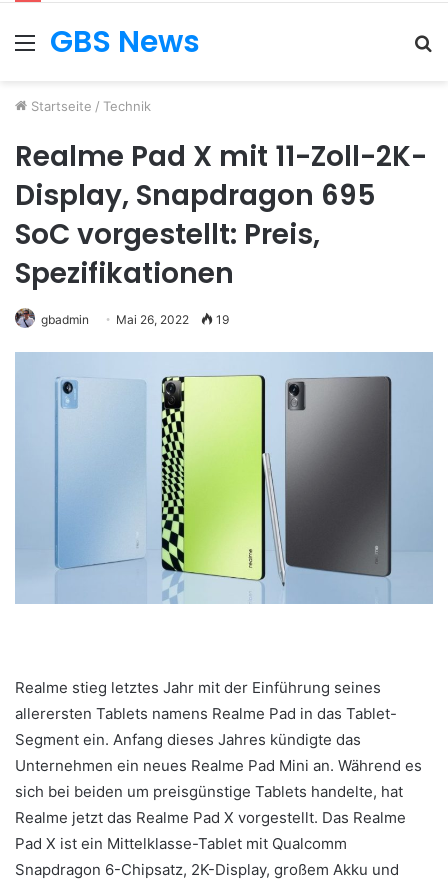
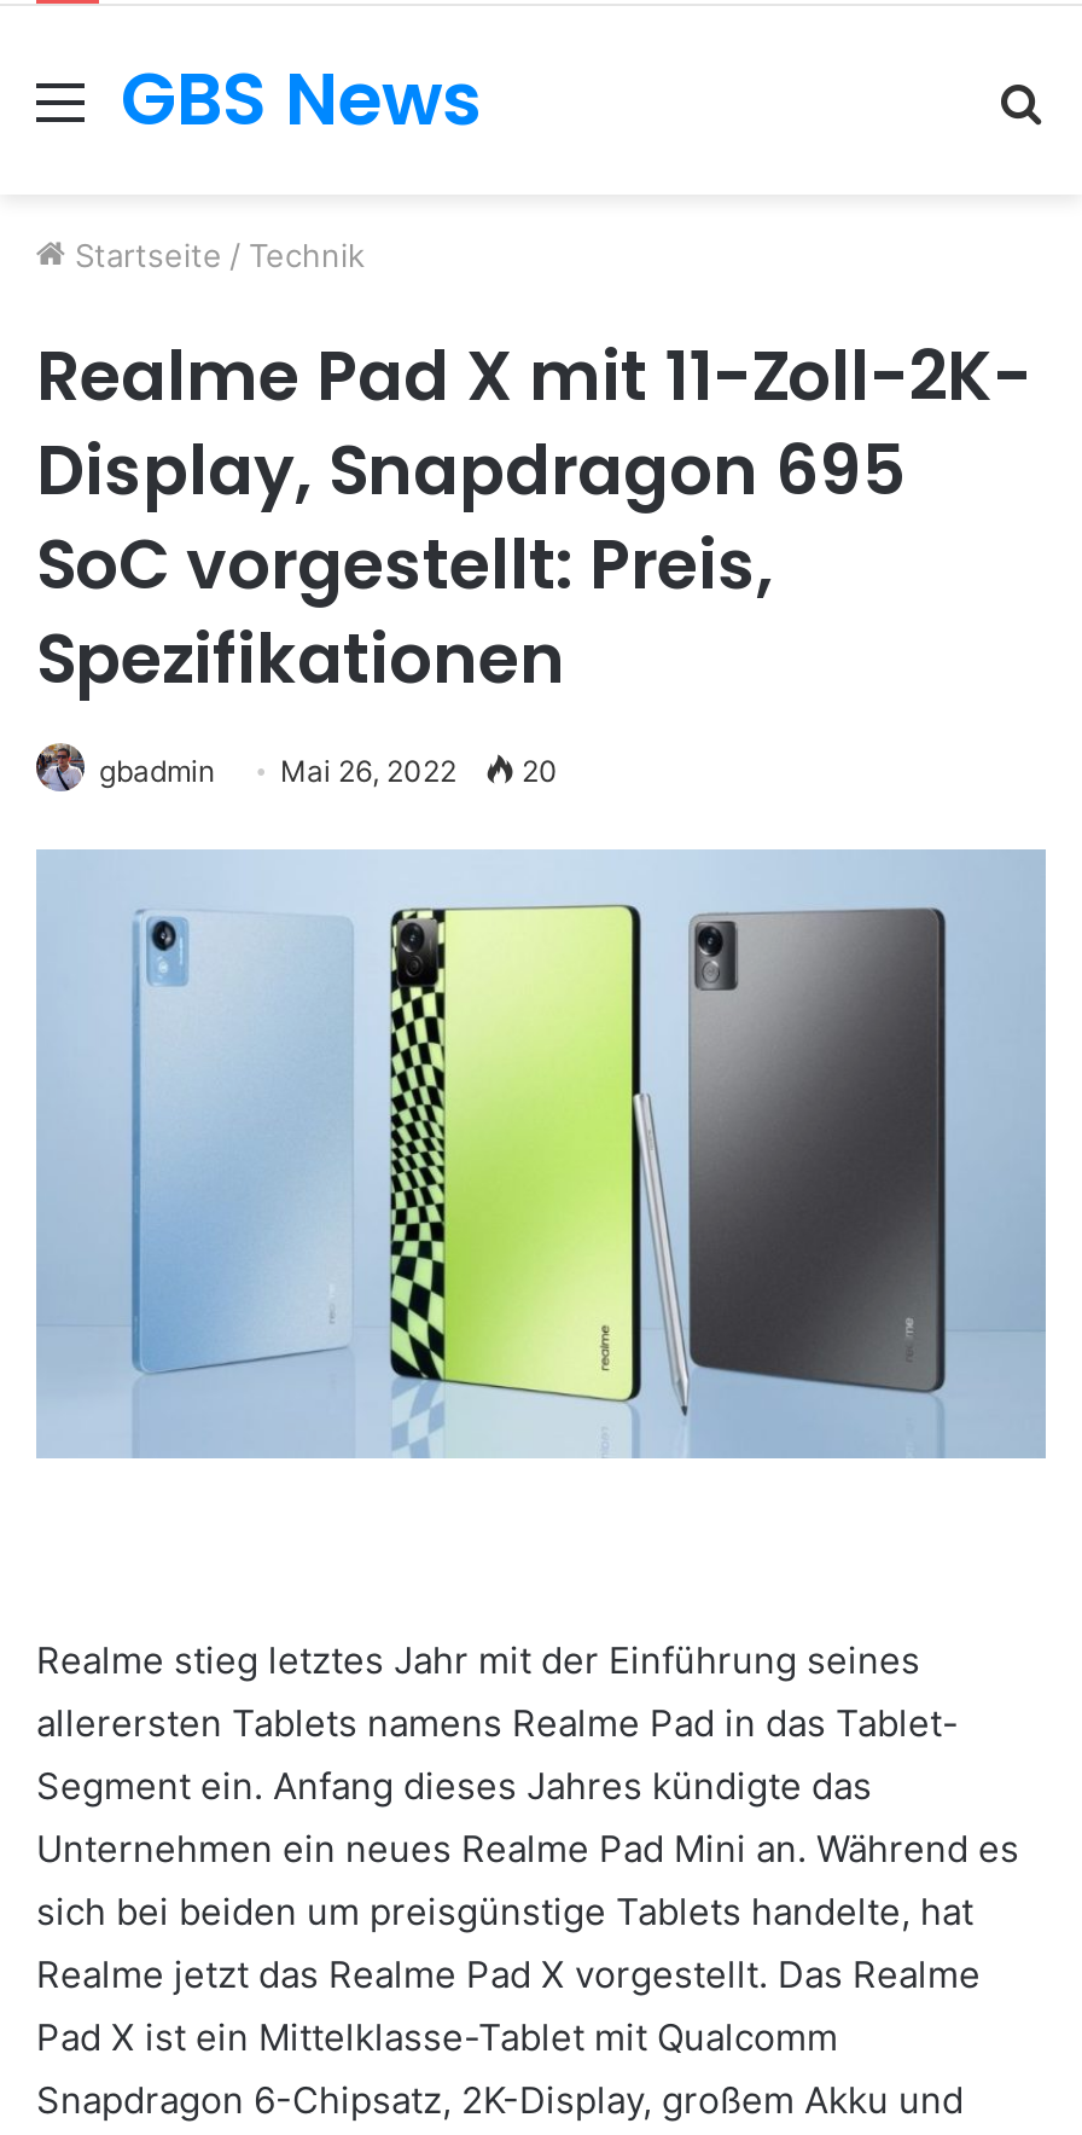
- gbadmin Mai 26, 2022 19
+ gbadmin Mai 26, 2022 20
